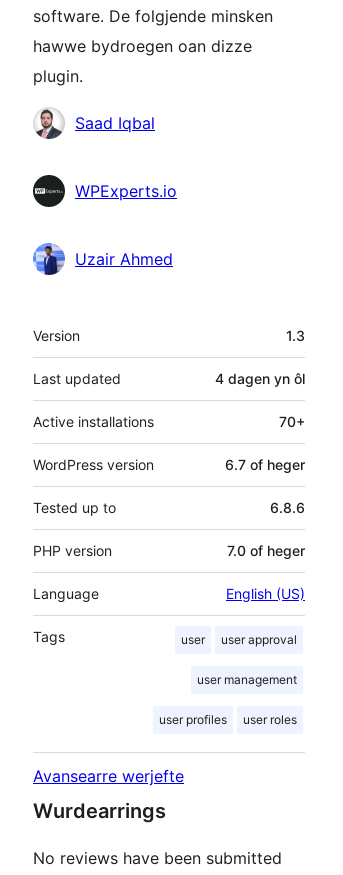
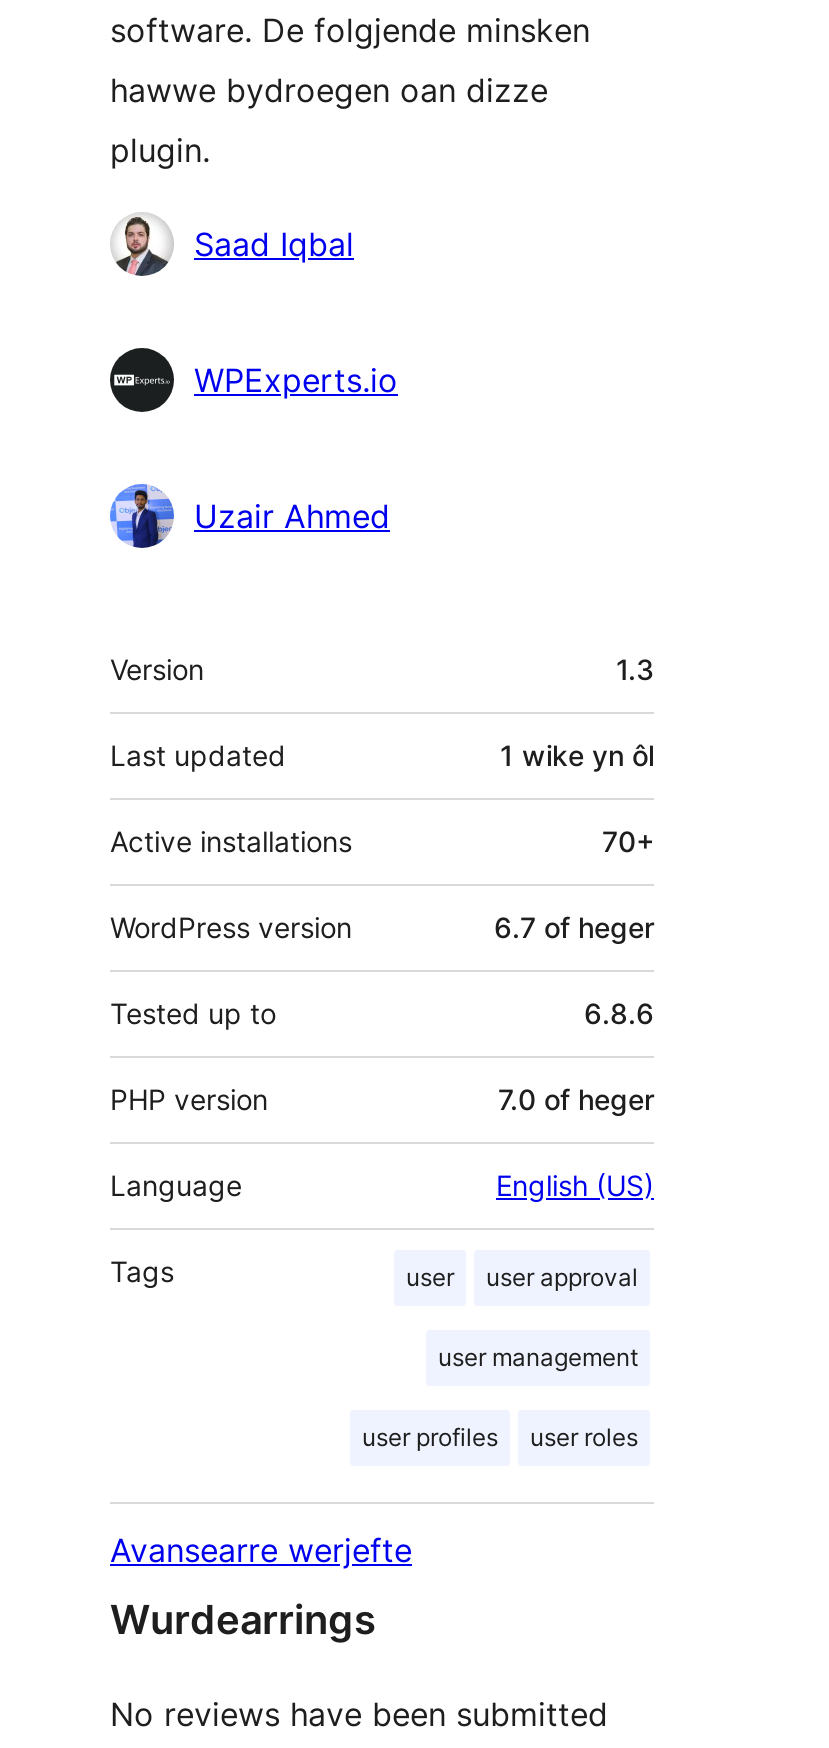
- 4 dagen yn ôl
+ 1 wike yn ôl
